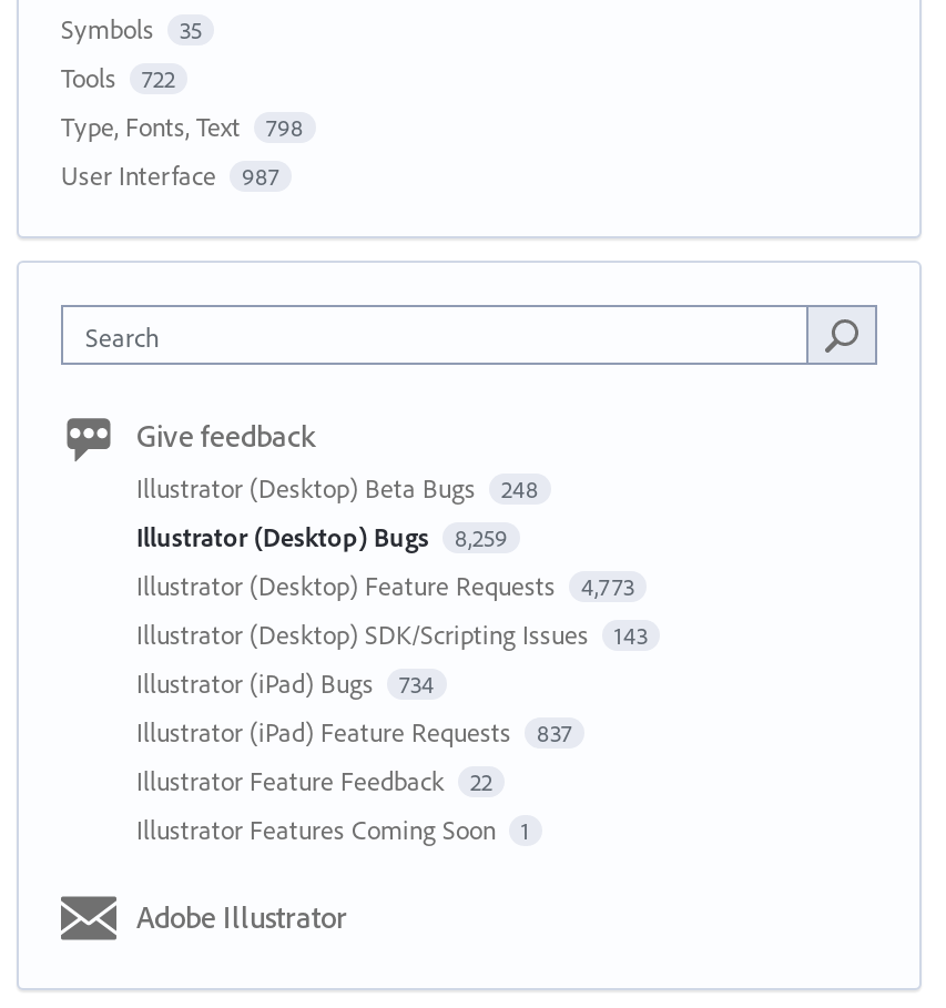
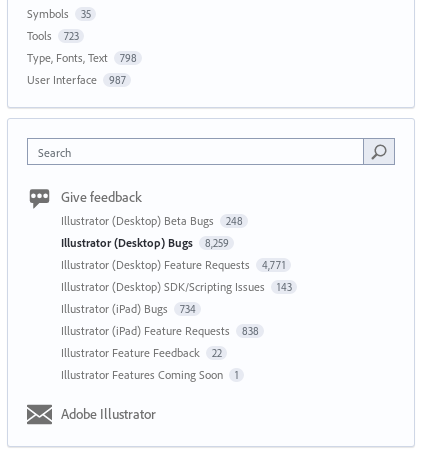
- Tools 722
+ Tools 723

- Illustrator (Desktop) Feature Requests 4,773
+ Illustrator (Desktop) Feature Requests 4,771

- Illustrator (iPad) Feature Requests 837
+ Illustrator (iPad) Feature Requests 838
